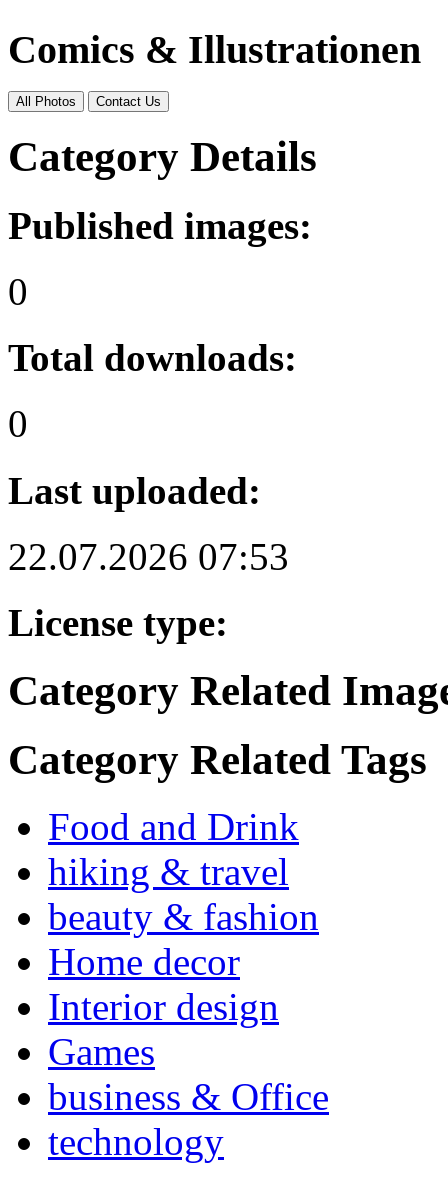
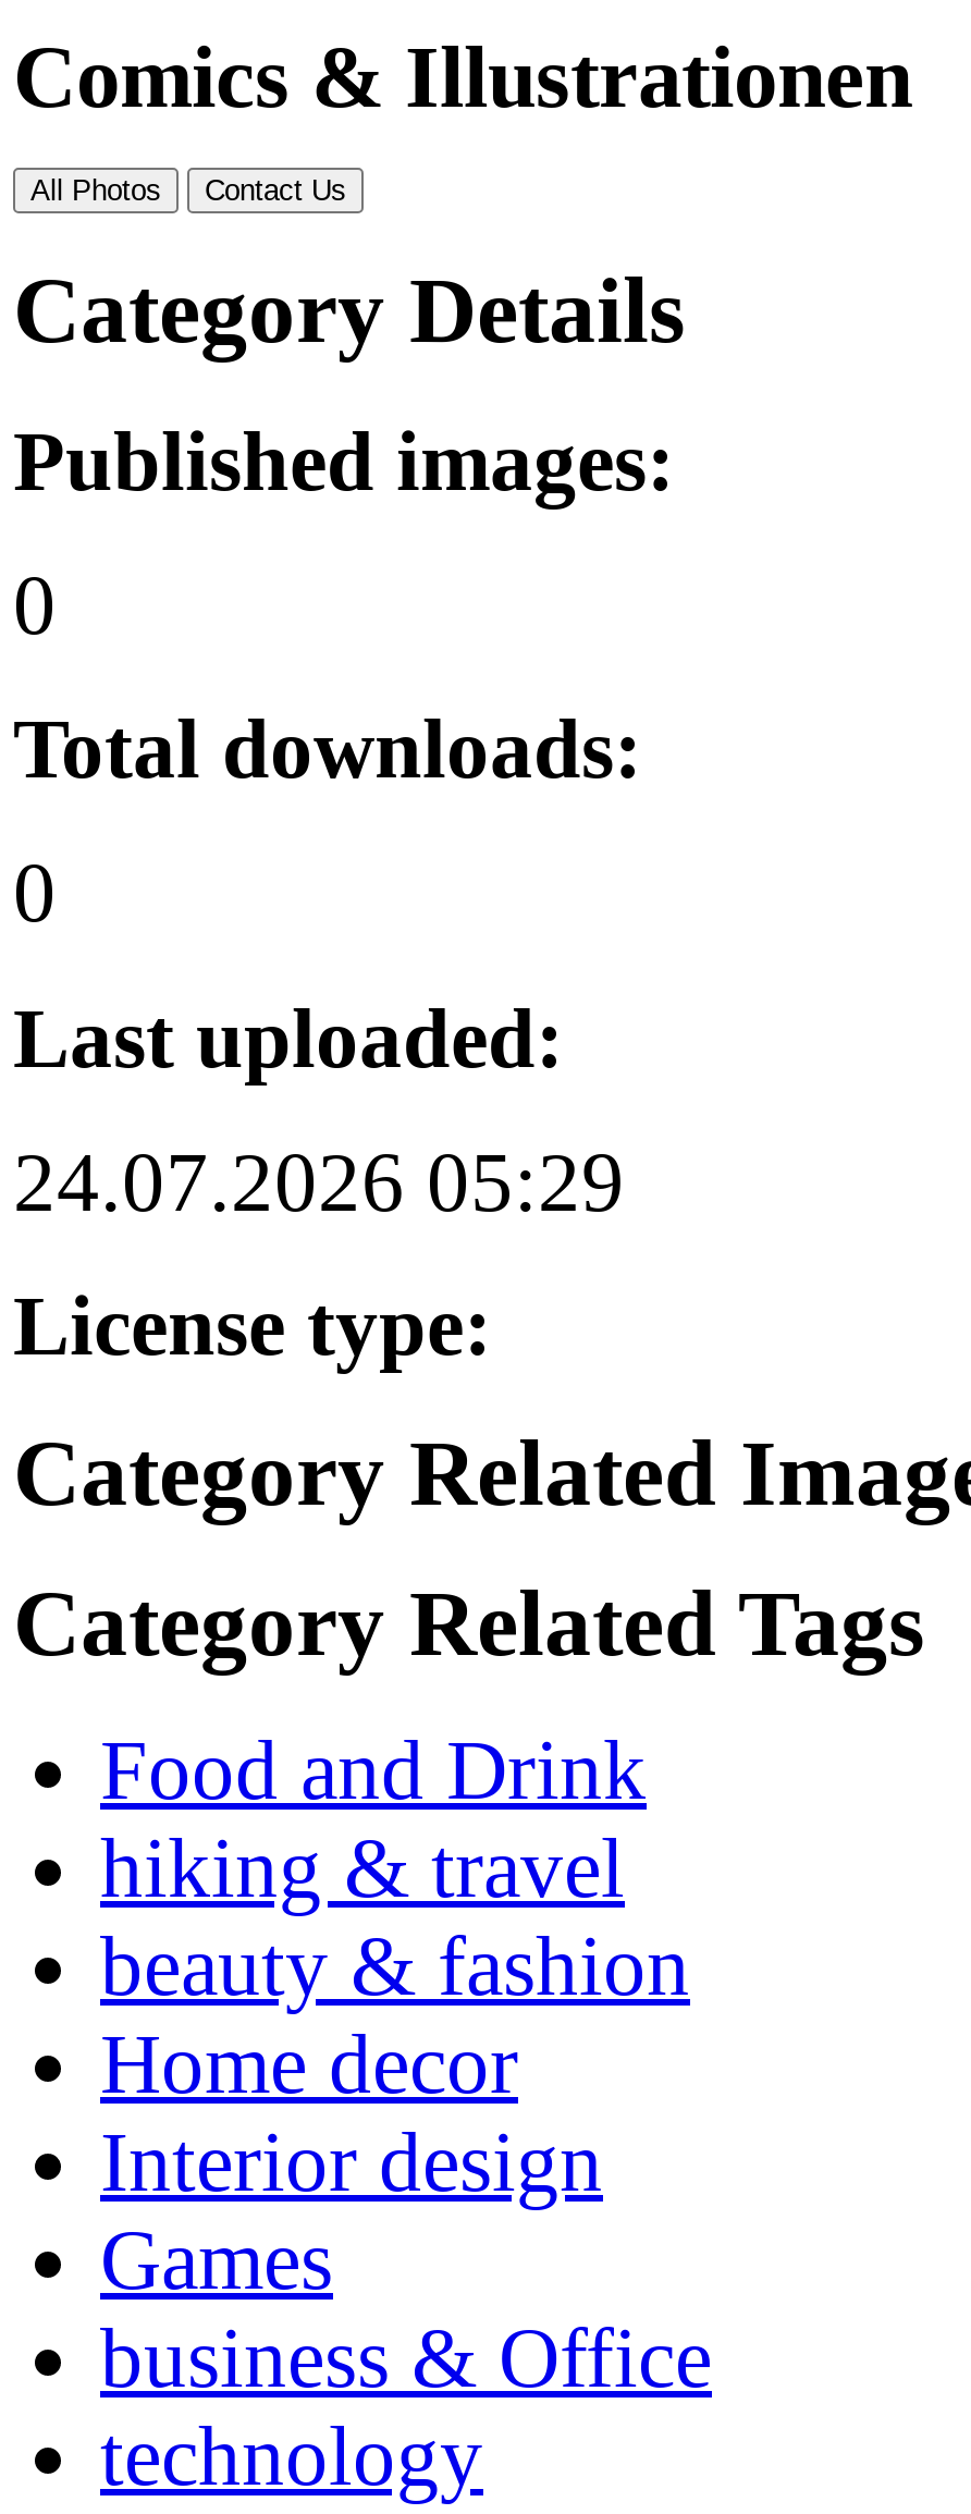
- 22.07.2026 07:53
+ 24.07.2026 05:29
